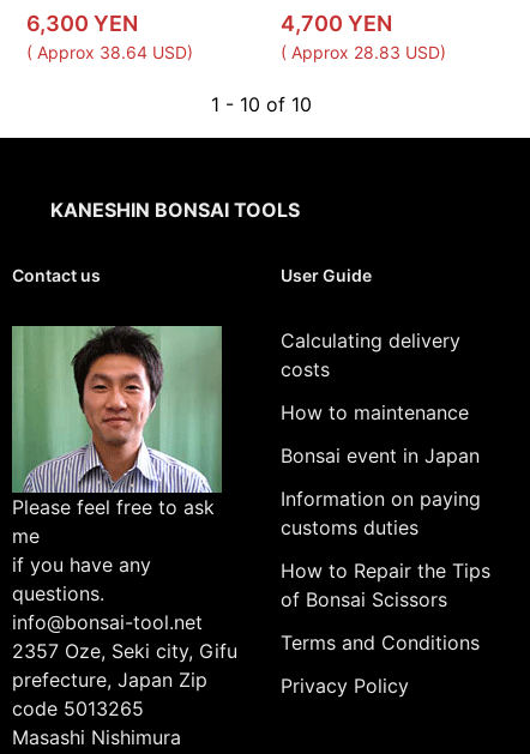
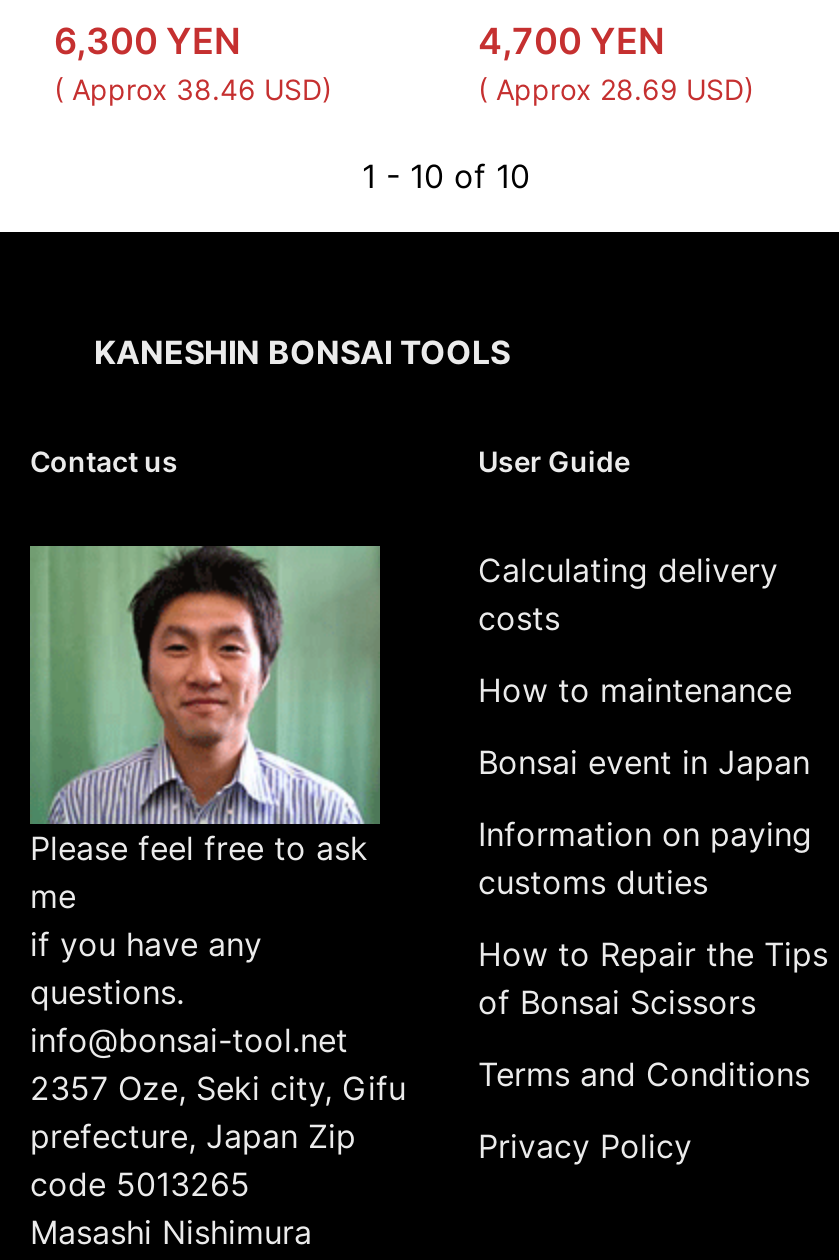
- ( Approx 38.64 USD)
+ ( Approx 38.46 USD)

- ( Approx 28.83 USD)
+ ( Approx 28.69 USD)
